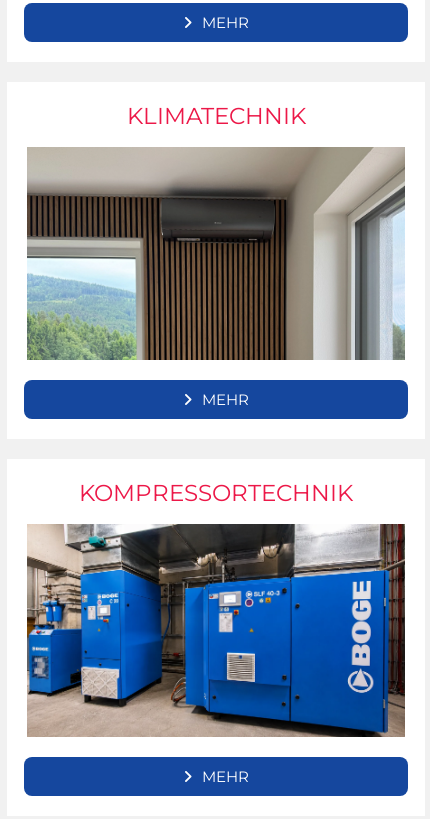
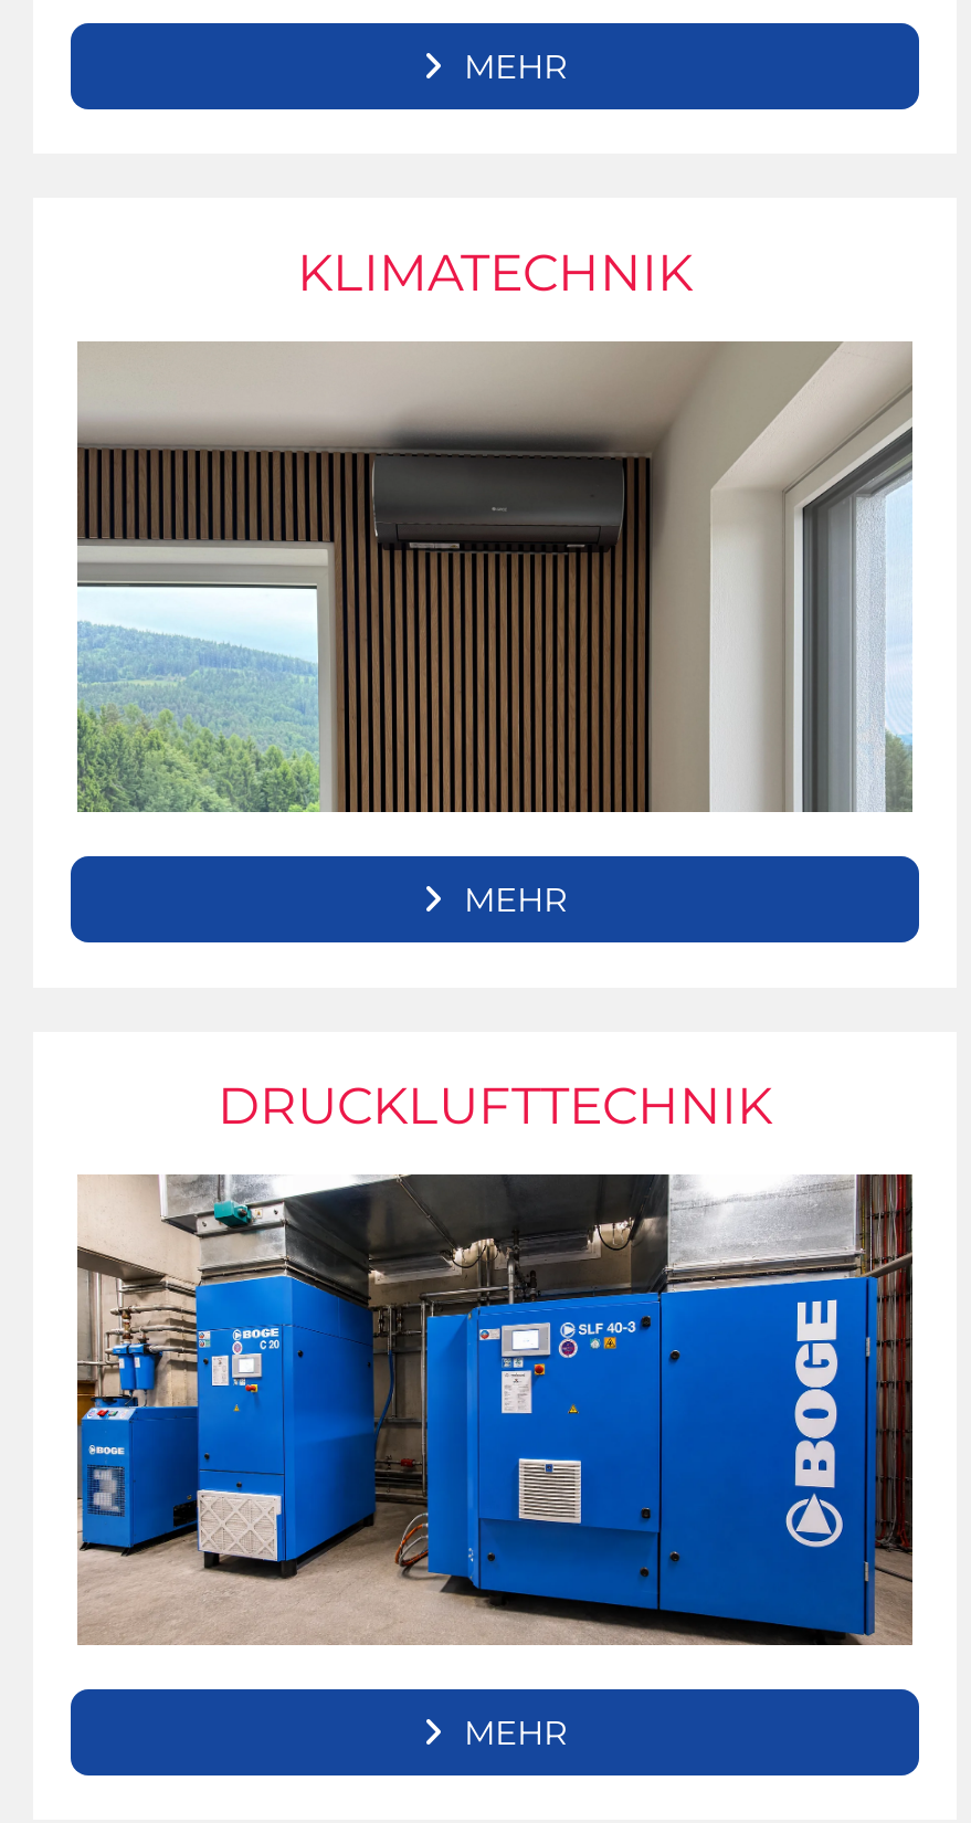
- KOMPRESSORTECHNIK
+ DRUCKLUFTTECHNIK
